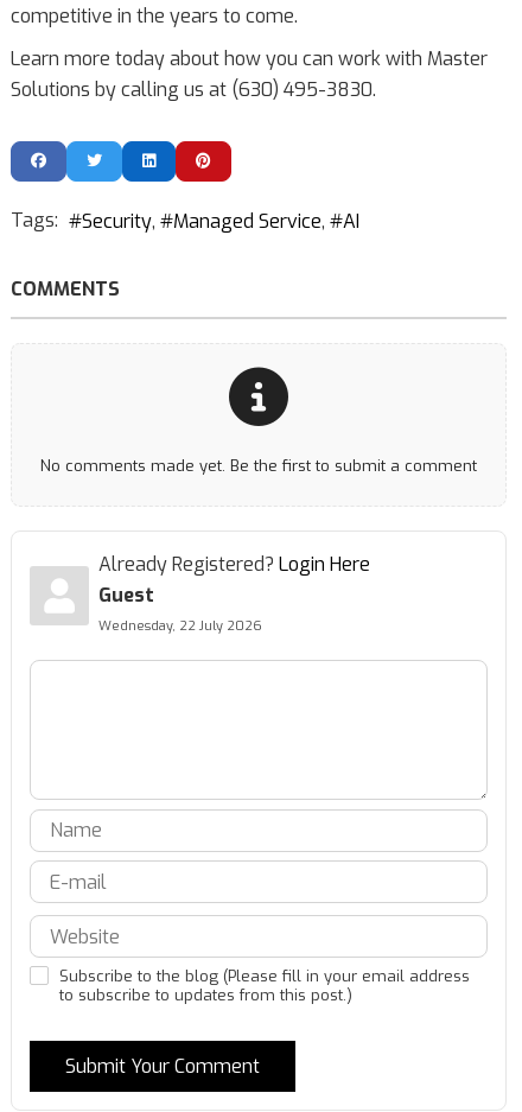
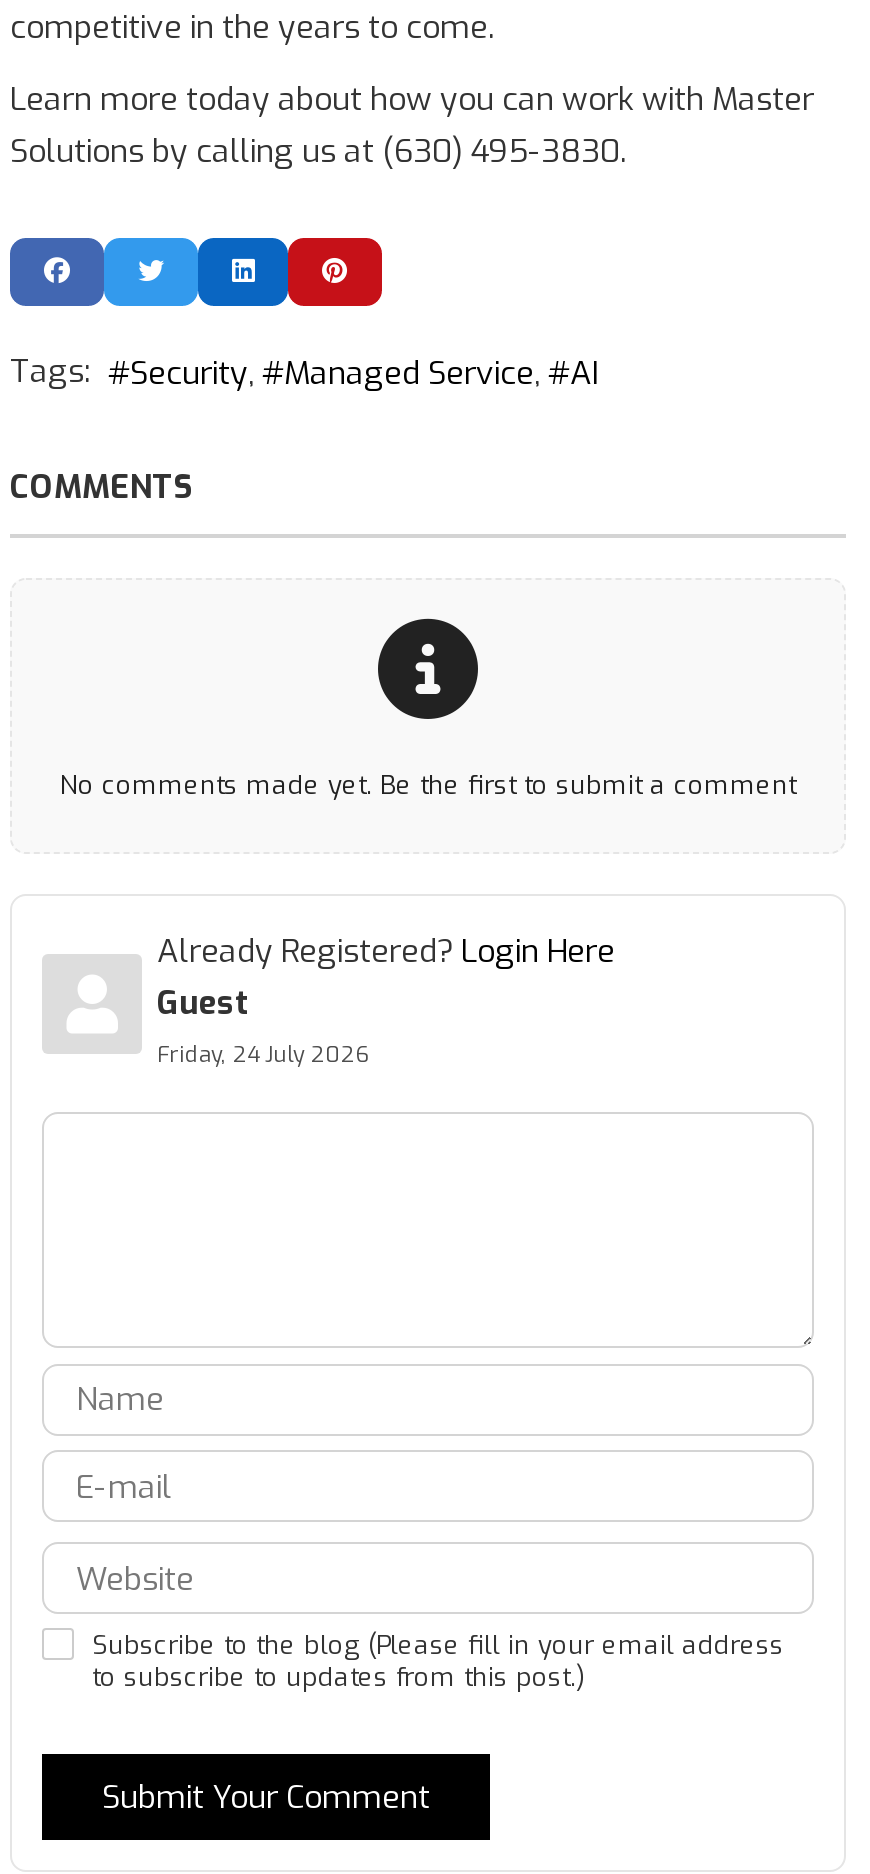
- Wednesday, 22 July 2026
+ Friday, 24 July 2026
